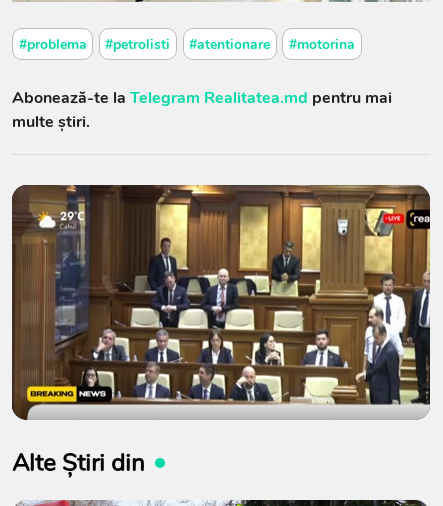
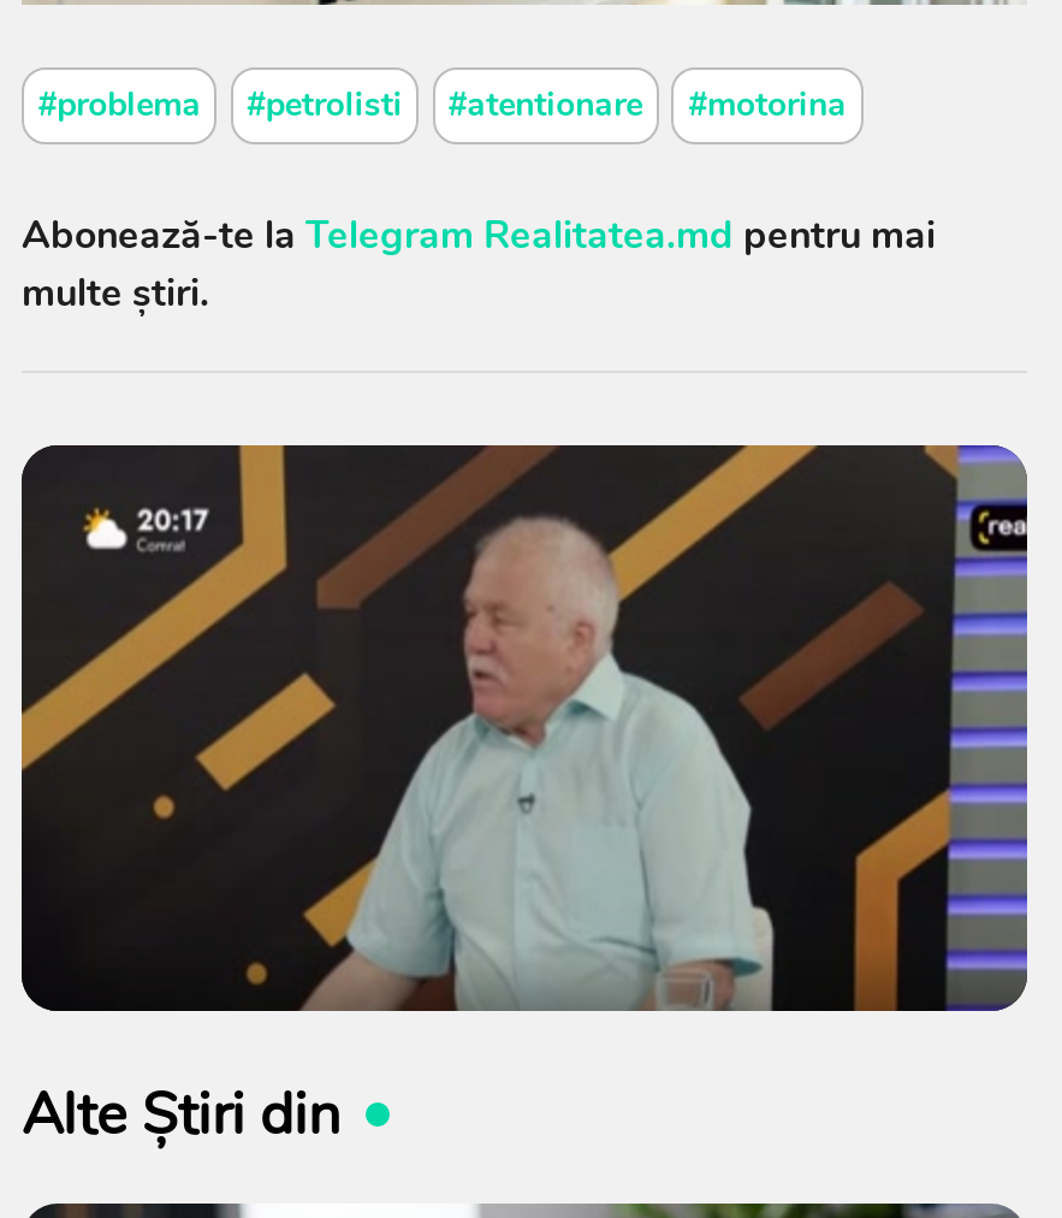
- [image]
+ [image]
